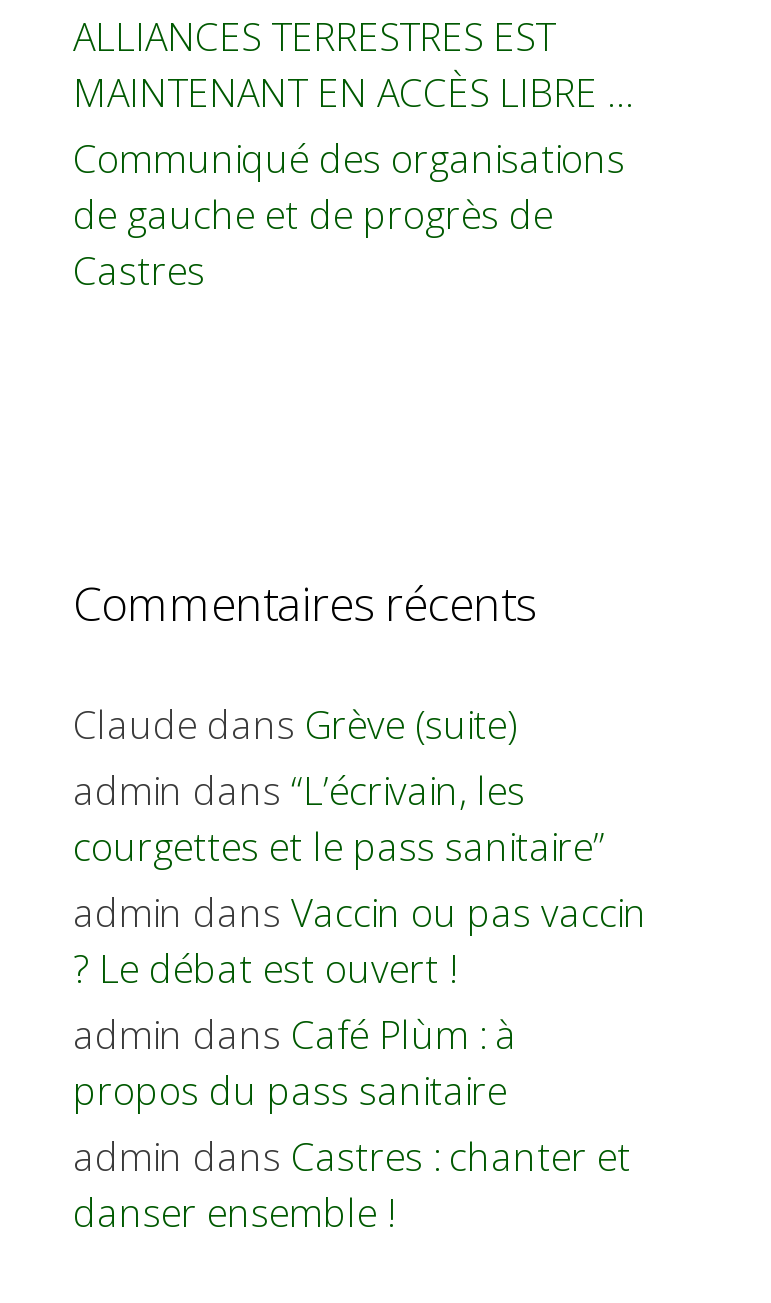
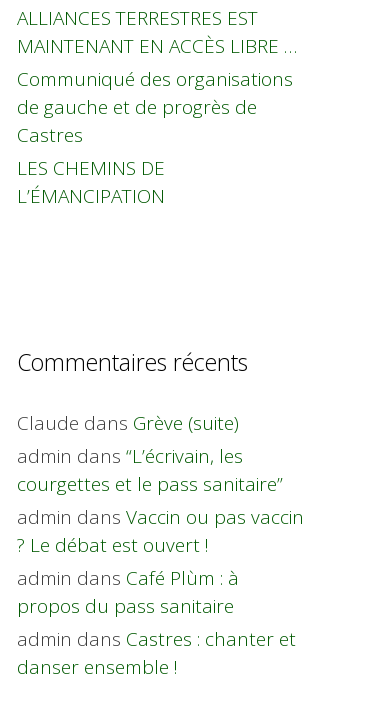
+ LES CHEMINS DE
+ L’ÉMANCIPATION
